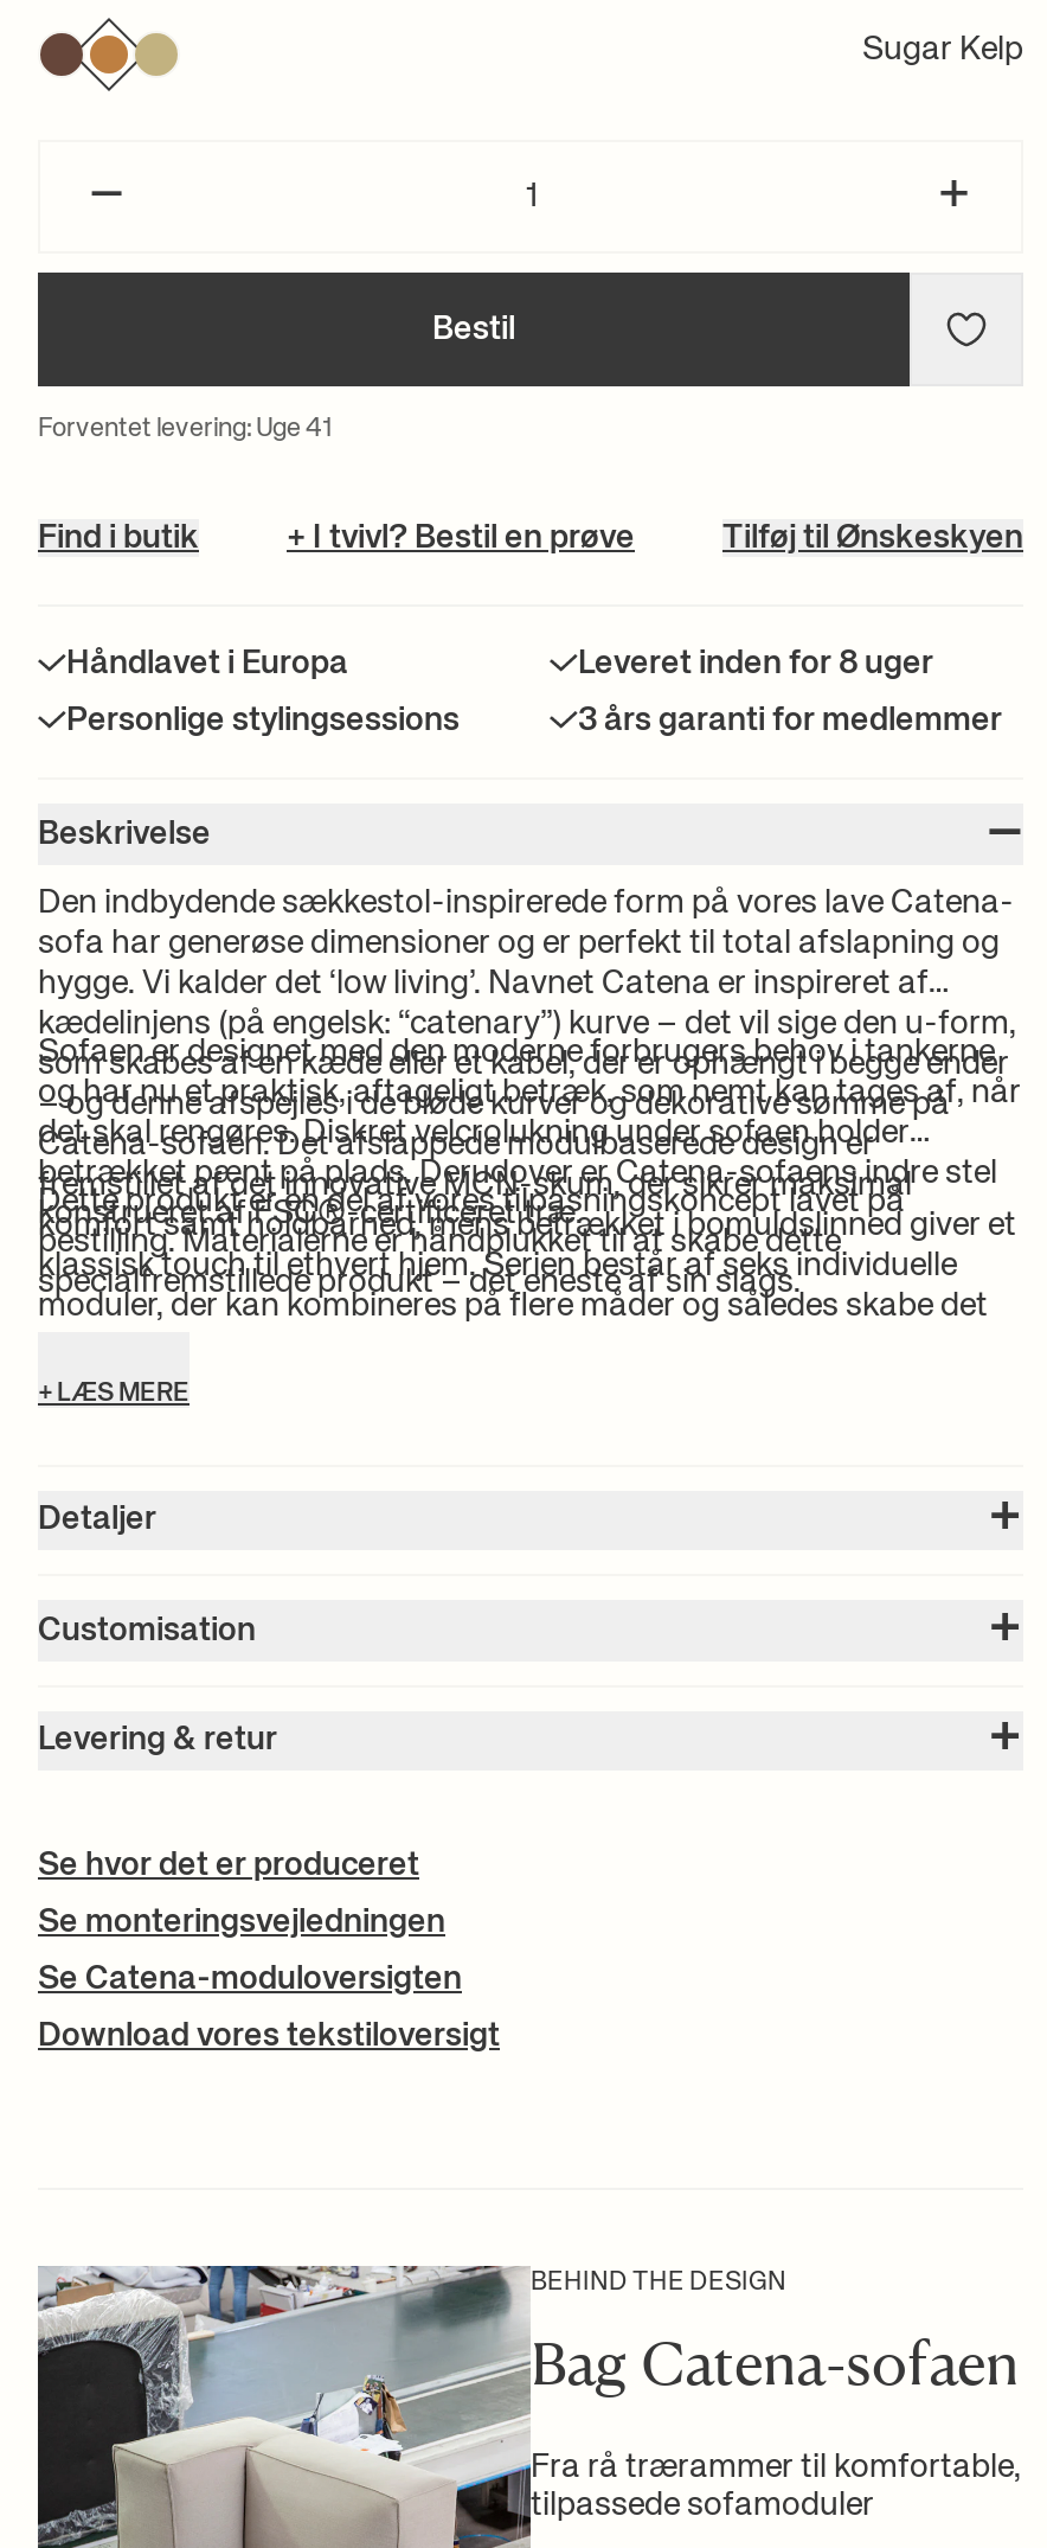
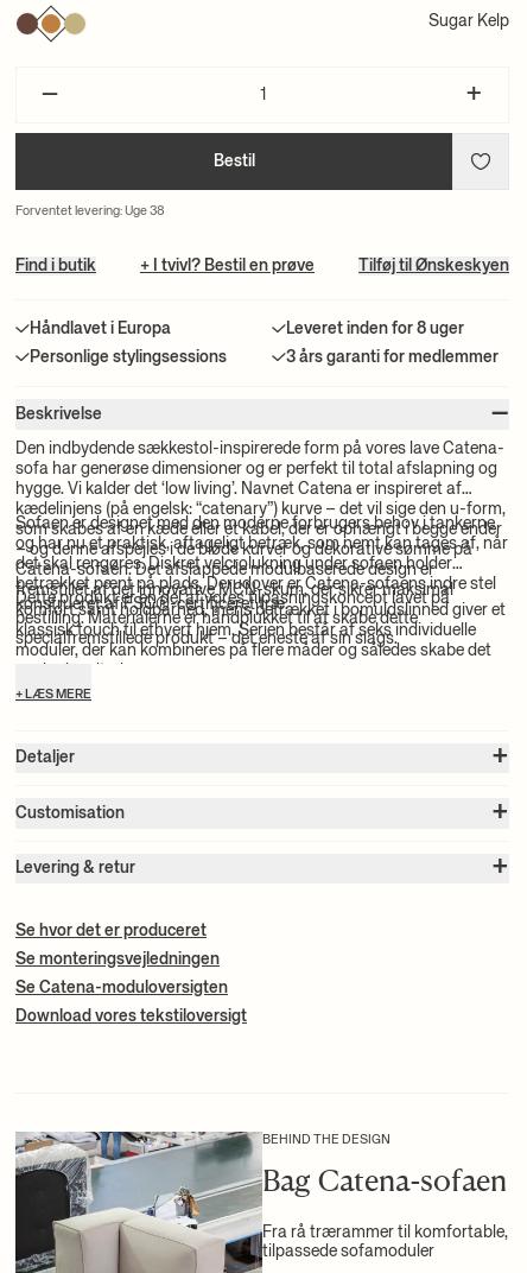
- Forventet levering: Uge 41
+ Forventet levering: Uge 38
